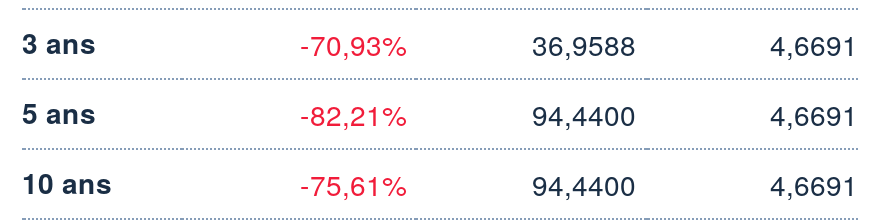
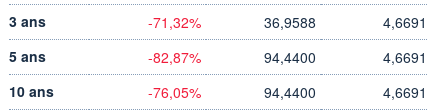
- -70,93%
+ -71,32%

- -82,21%
+ -82,87%

- -75,61%
+ -76,05%
